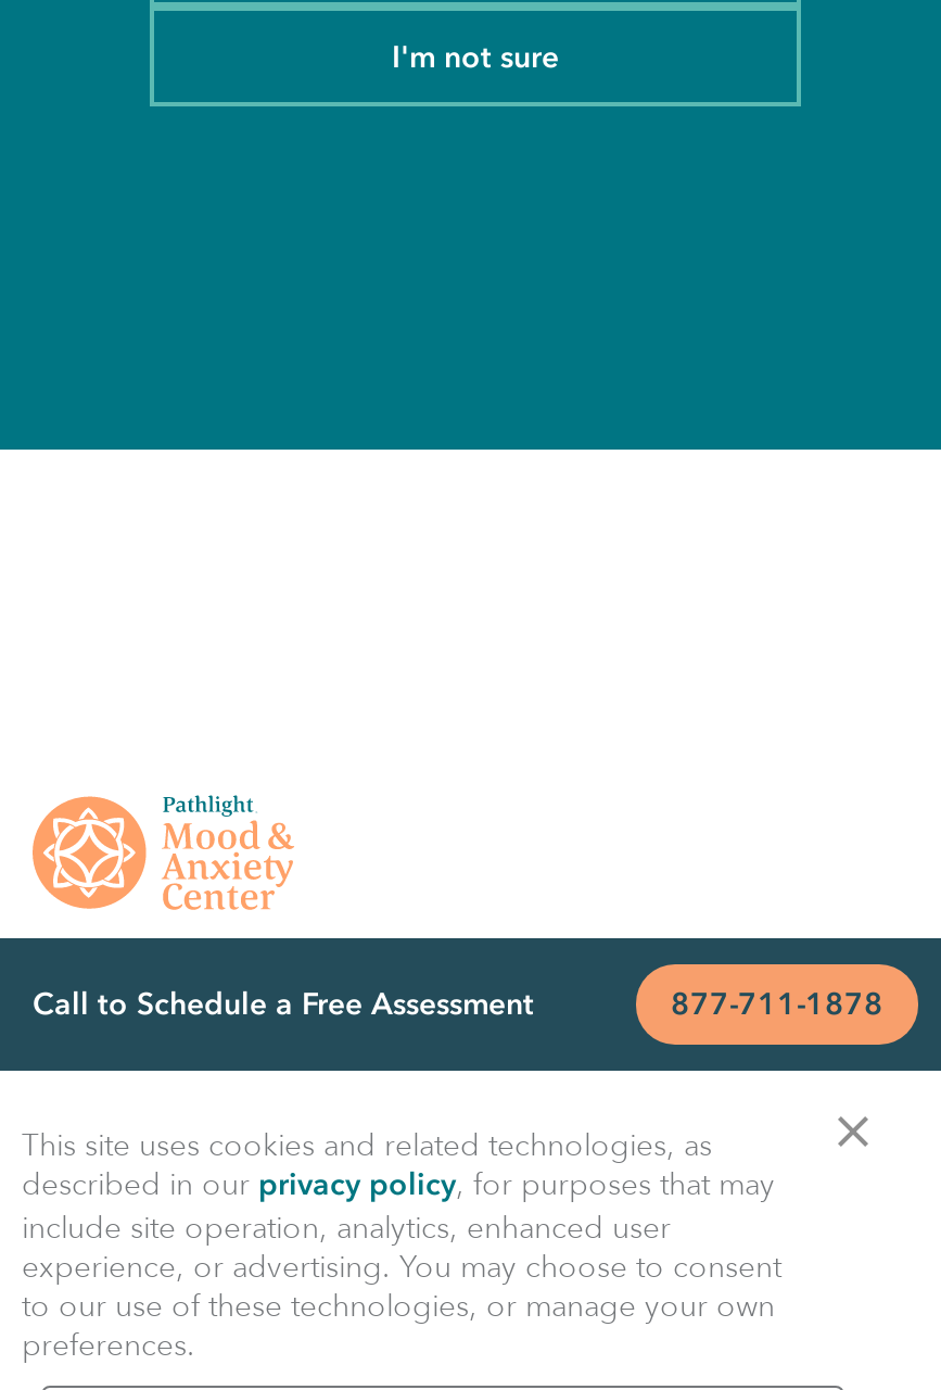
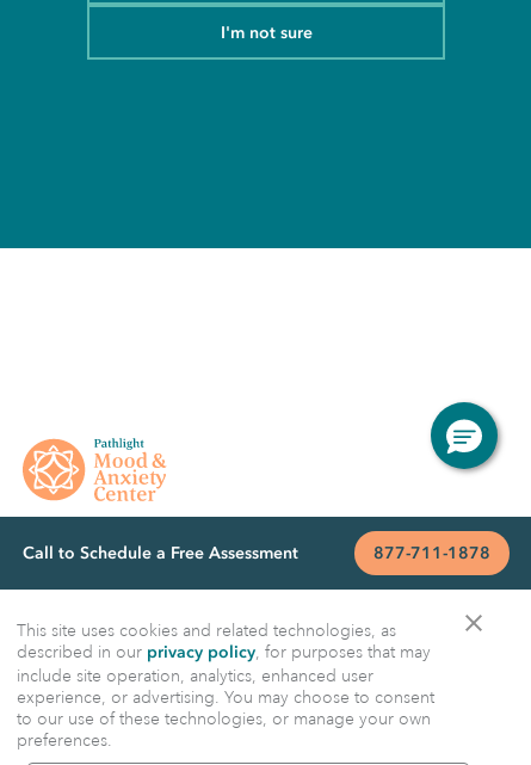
+ [image]
